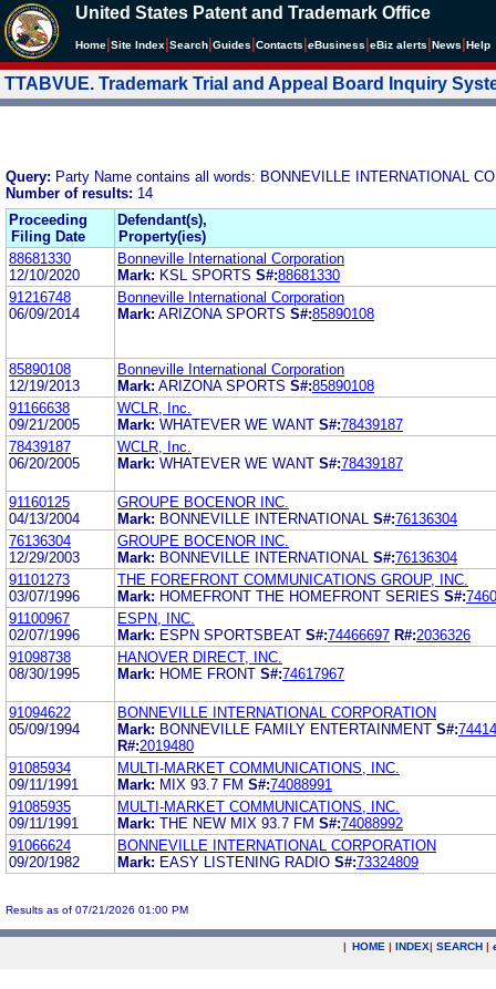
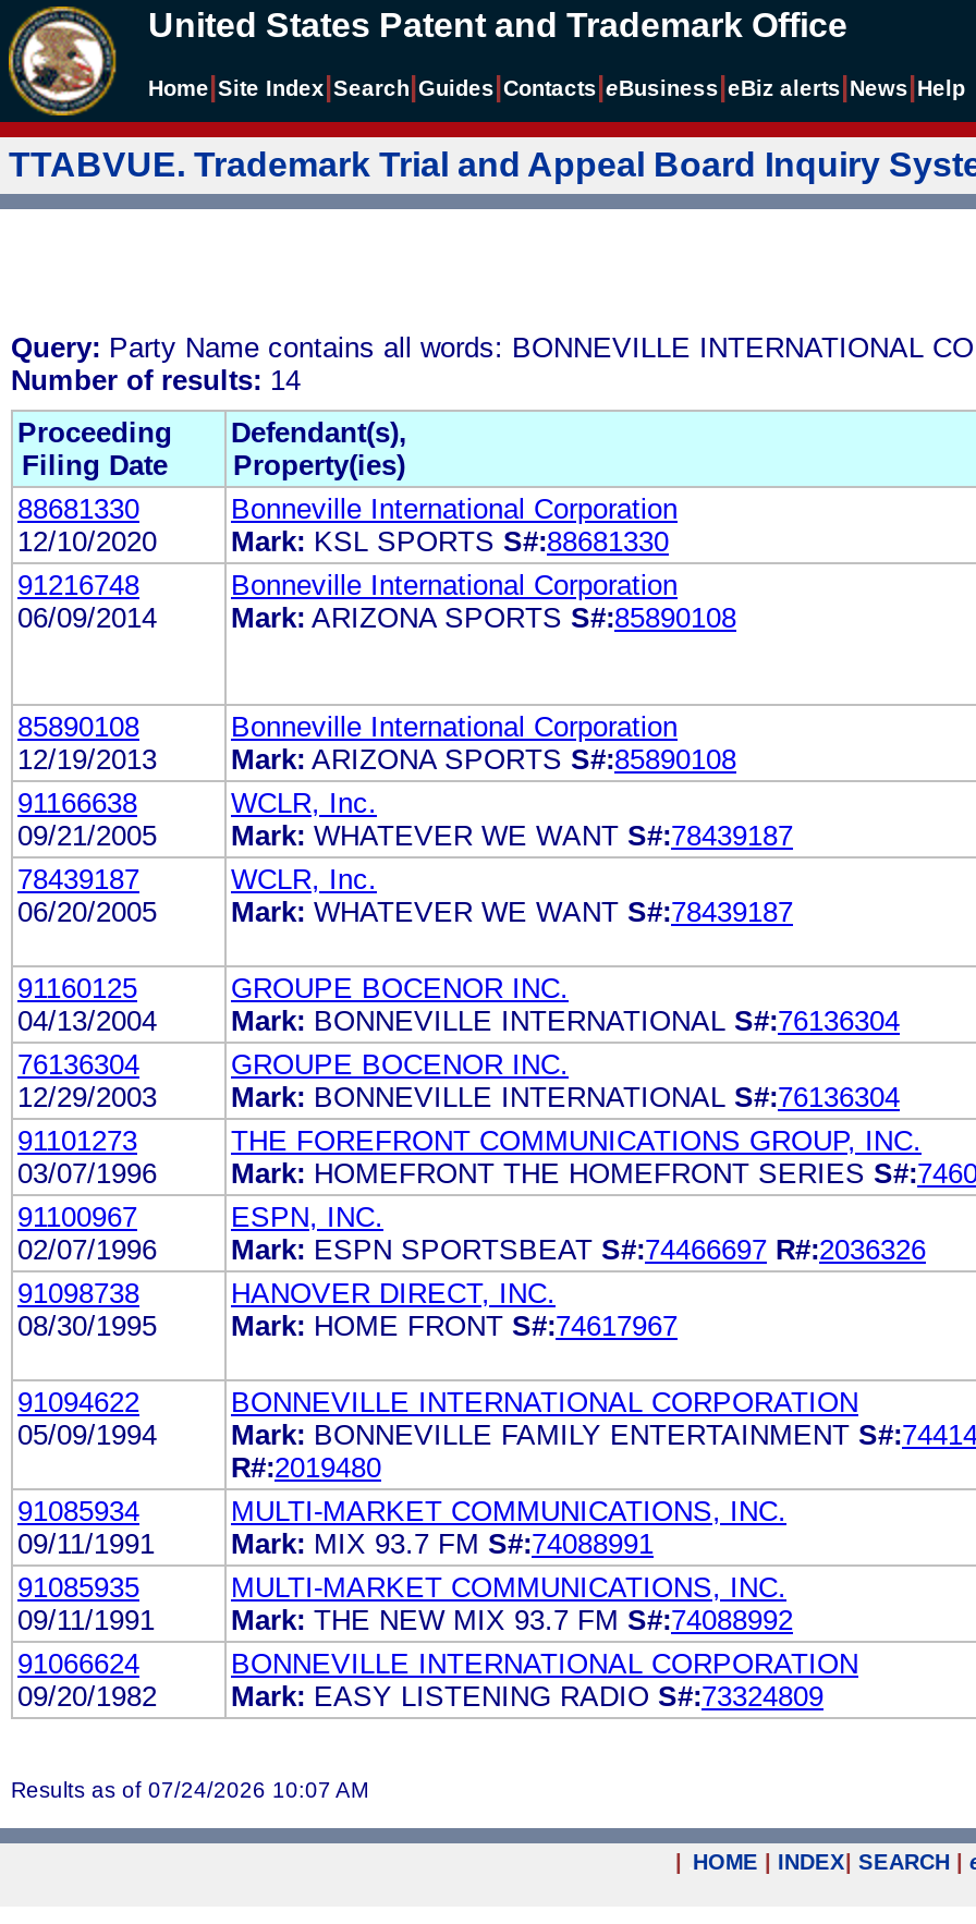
- Results as of 07/21/2026 01:00 PM
+ Results as of 07/24/2026 10:07 AM
